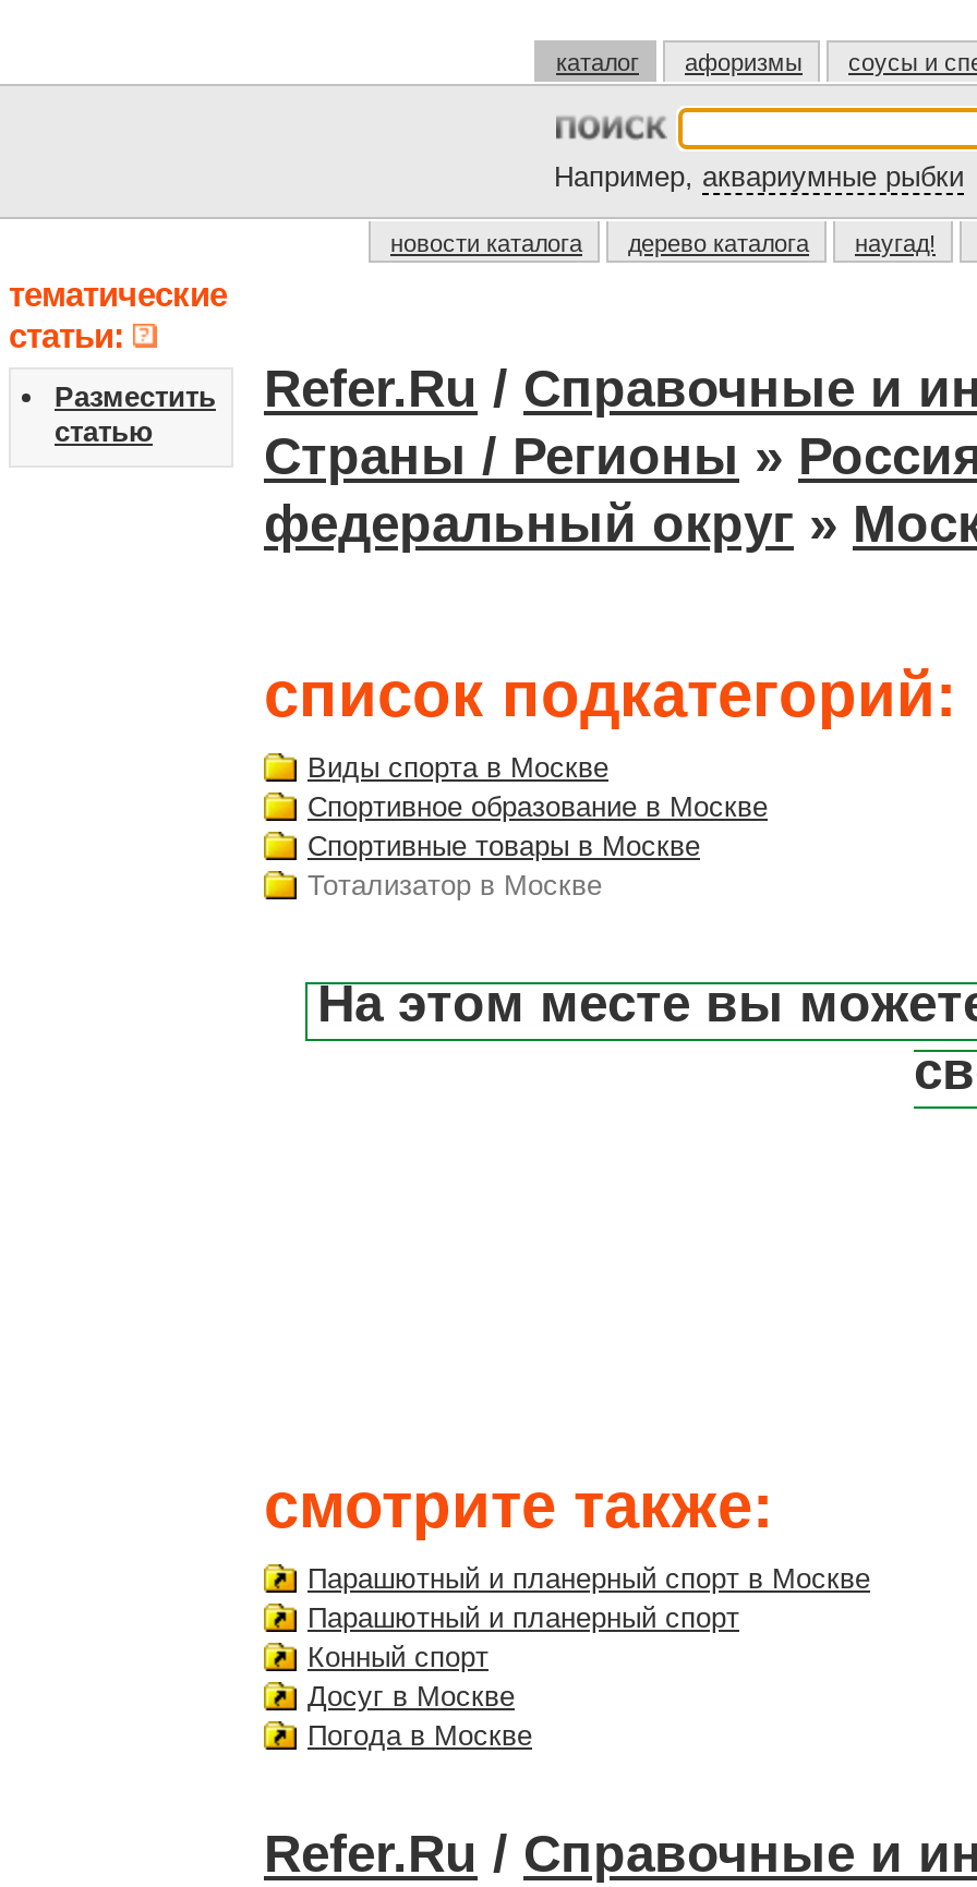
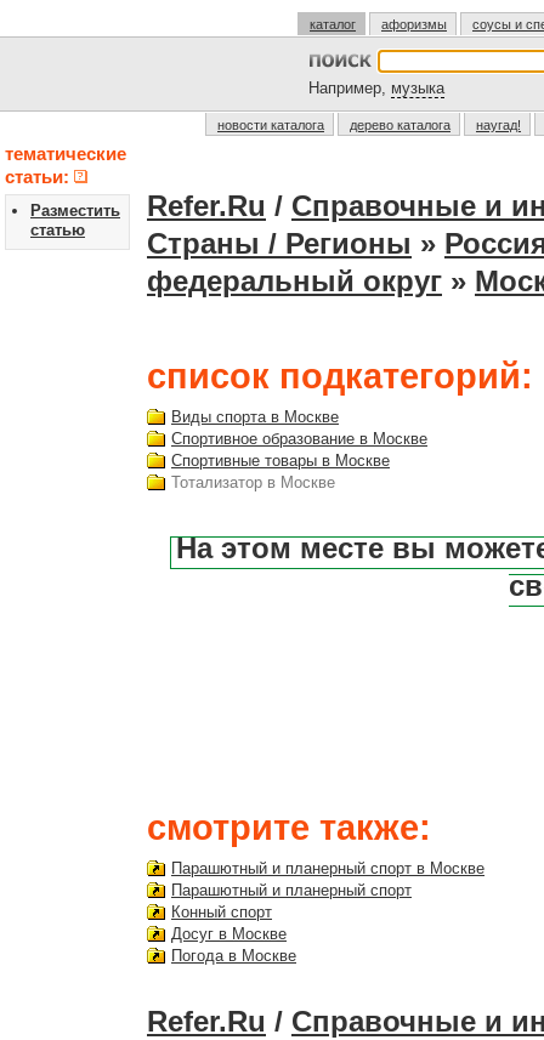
- Например, аквариумные рыбки
+ Например, музыка
